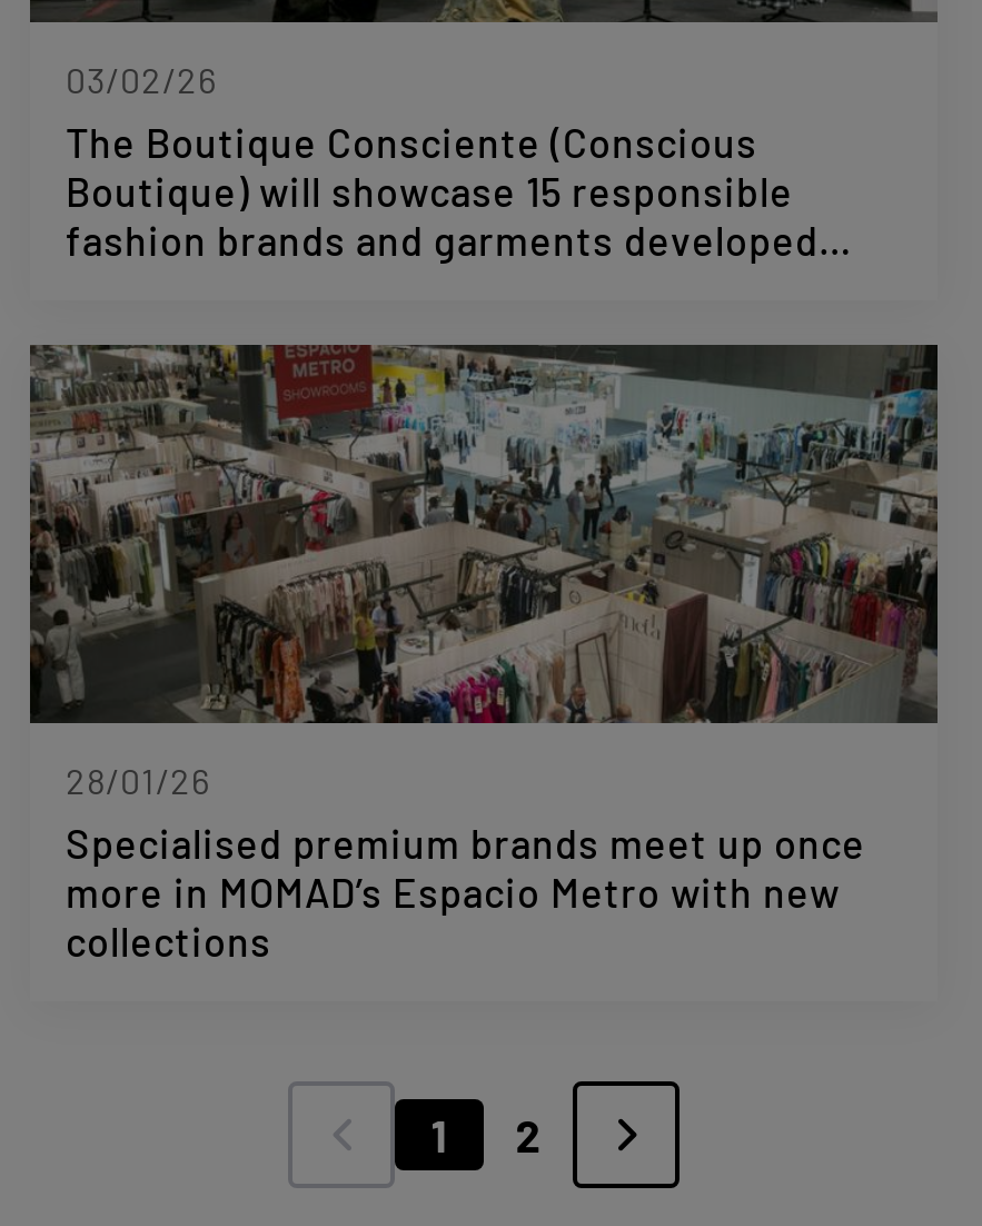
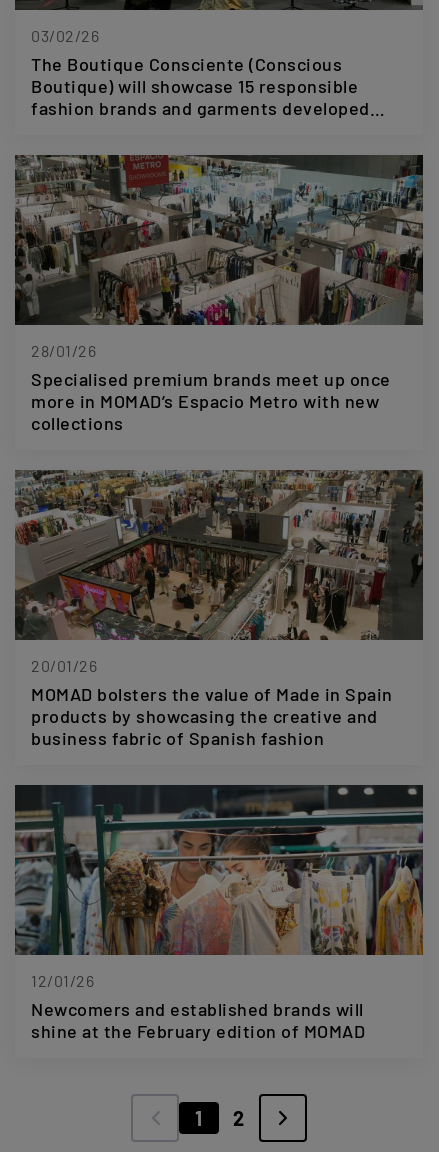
+ [image]
+ 20/01/26
+ MOMAD bolsters the value of Made in Spain
+ products by showcasing the creative and
+ business fabric of Spanish fashion

+ [image]
+ 12/01/26
+ Newcomers and established brands will
+ shine at the February edition of MOMAD
